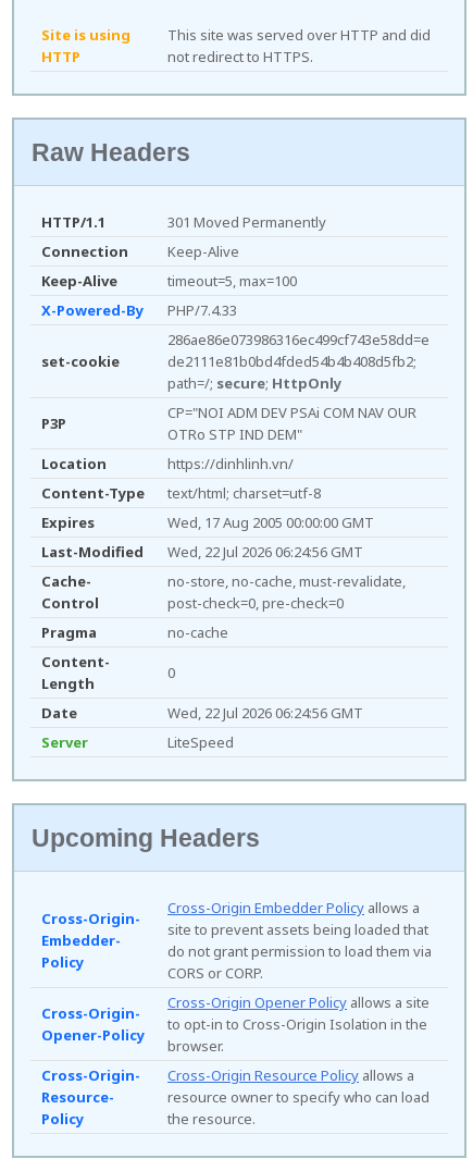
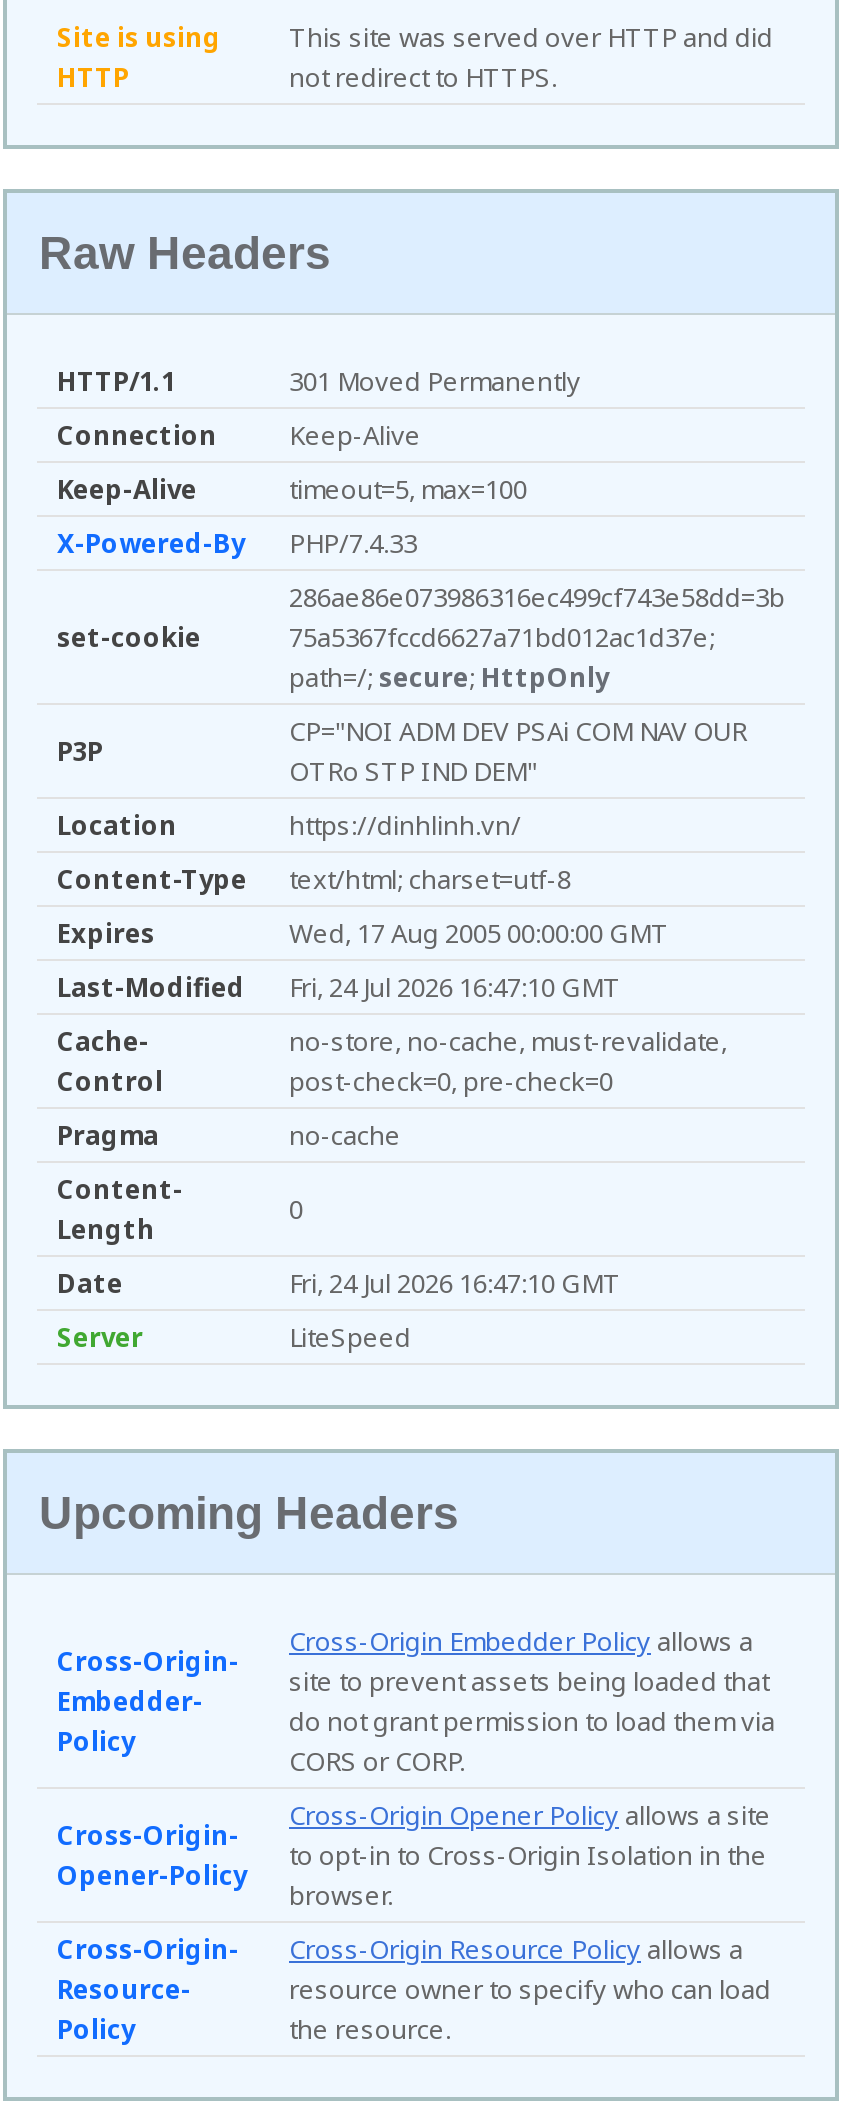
- 286ae86e073986316ec499cf743e58dd=e
- de2111e81b0bd4fded54b4b408d5fb2;
+ 286ae86e073986316ec499cf743e58dd=3b
+ 75a5367fccd6627a71bd012ac1d37e;

- Last-Modified Wed, 22 Jul 2026 06:24:56 GMT
+ Last-Modified Fri, 24 Jul 2026 16:47:10 GMT

- Wed, 22 Jul 2026 06:24:56 GMT
+ Fri, 24 Jul 2026 16:47:10 GMT
